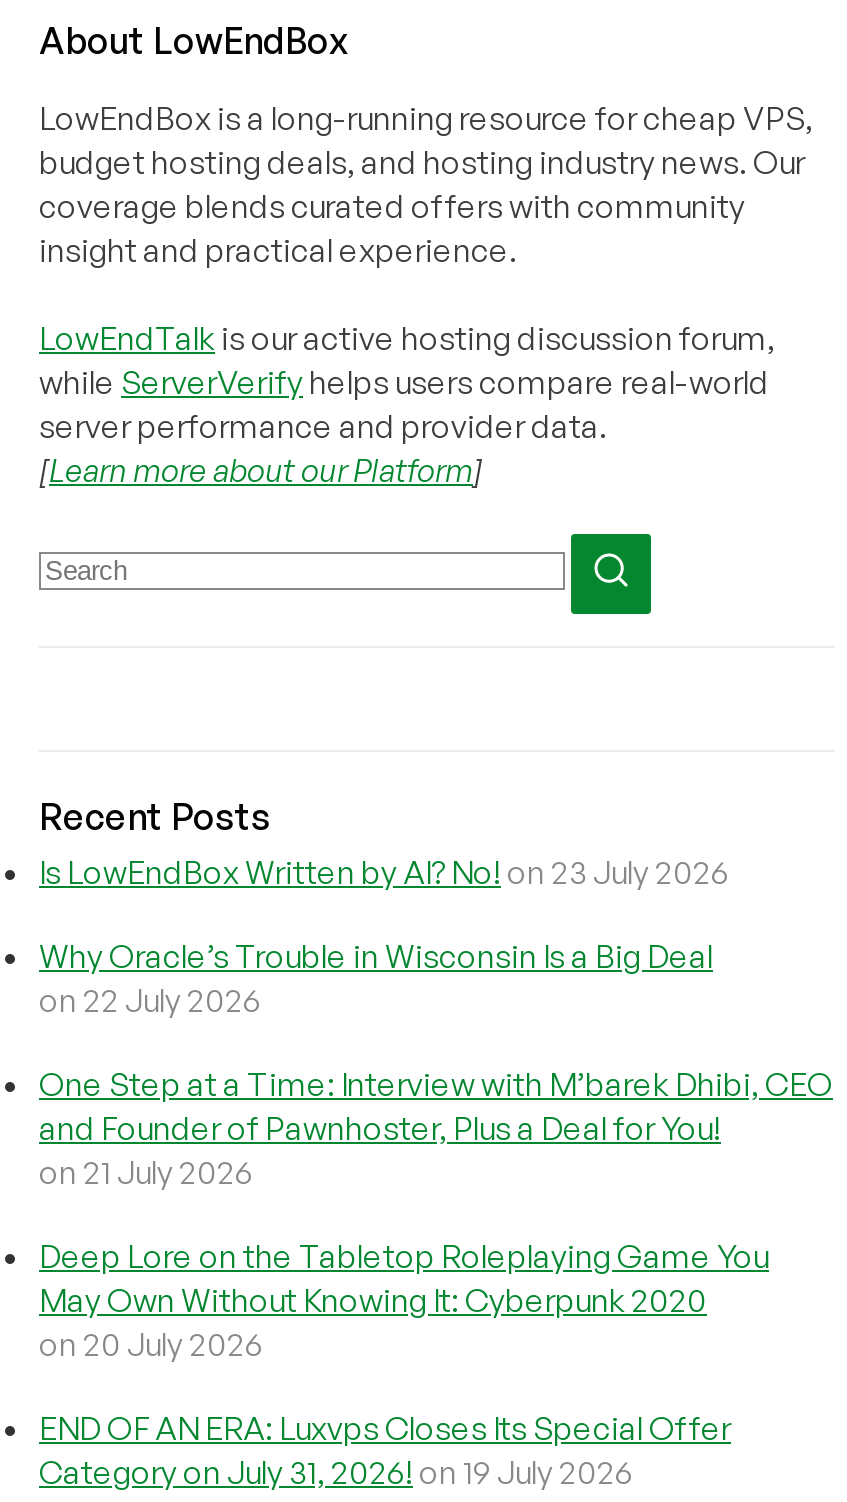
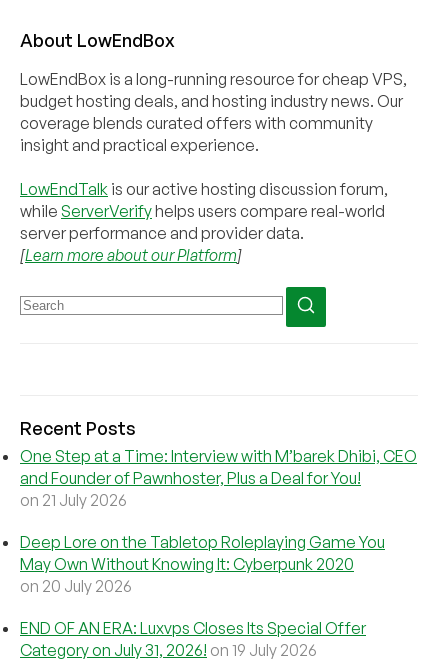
- Is LowEndBox Written by AI? No! on 23 July 2026
- Why Oracle’s Trouble in Wisconsin Is a Big Deal
- on 22 July 2026
